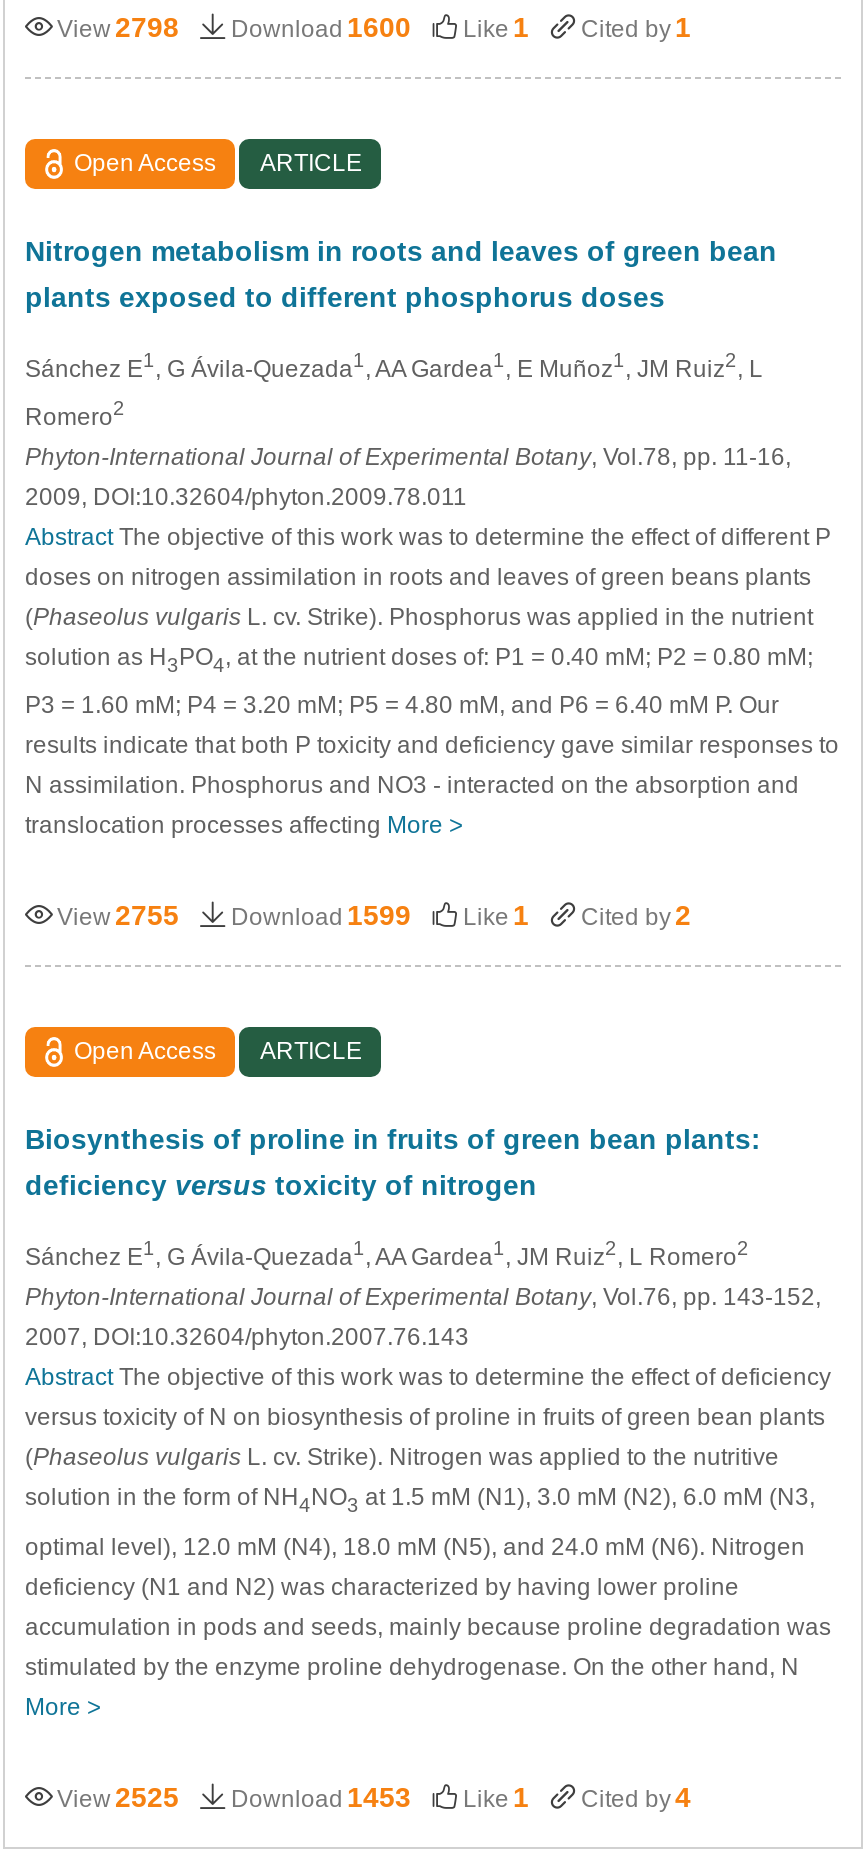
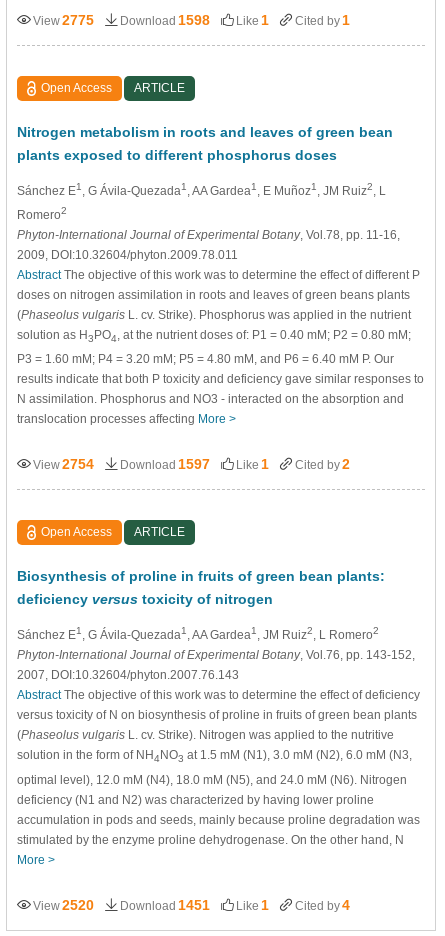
- View 2798
+ View 2775

- Download 1600
+ Download 1598

- View 2755
+ View 2754

- Download 1599
+ Download 1597

- View 2525
+ View 2520

- Download 1453
+ Download 1451
